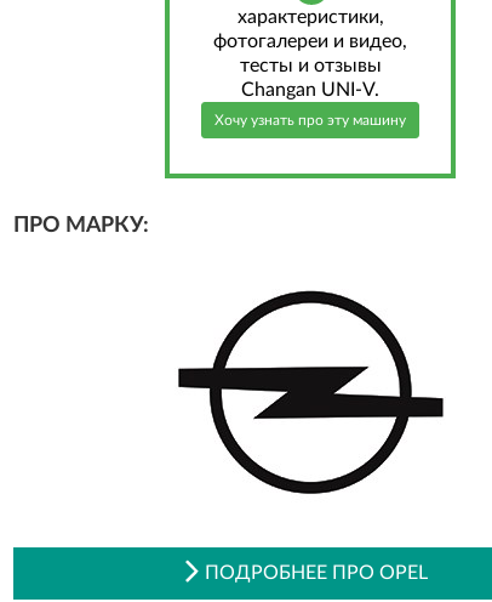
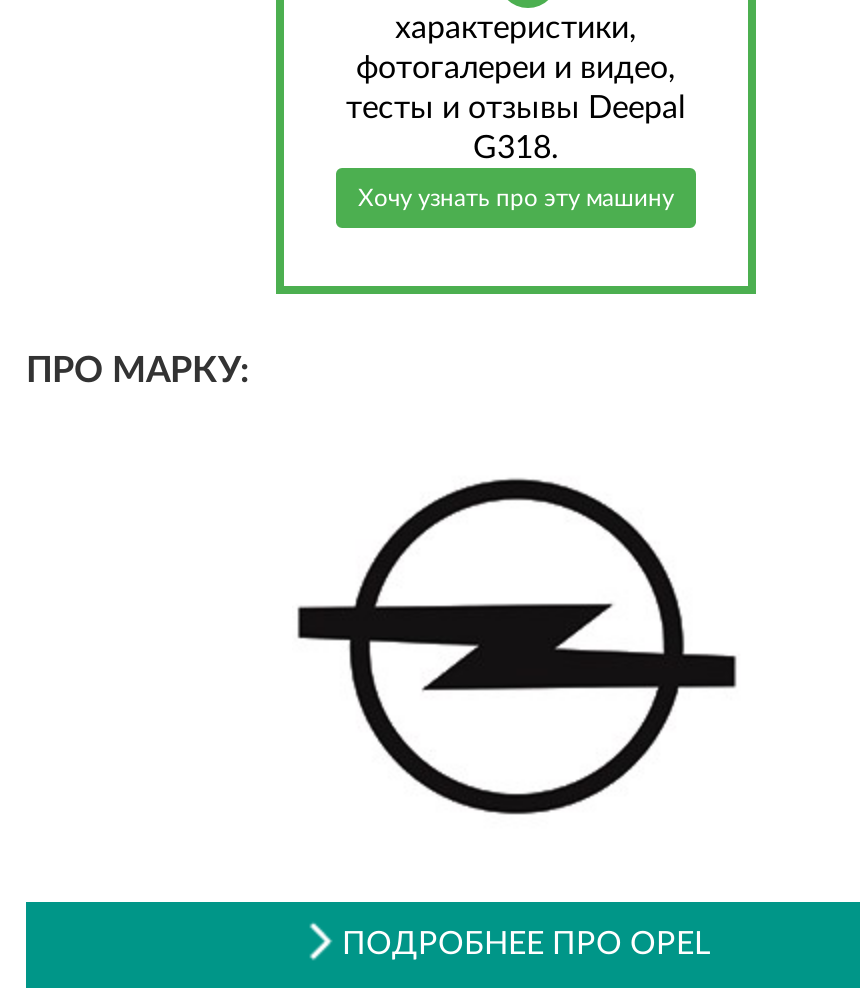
- тесты и отзывы
- Changan UNI-V.
+ тесты и отзывы Deepal
+ G318.
